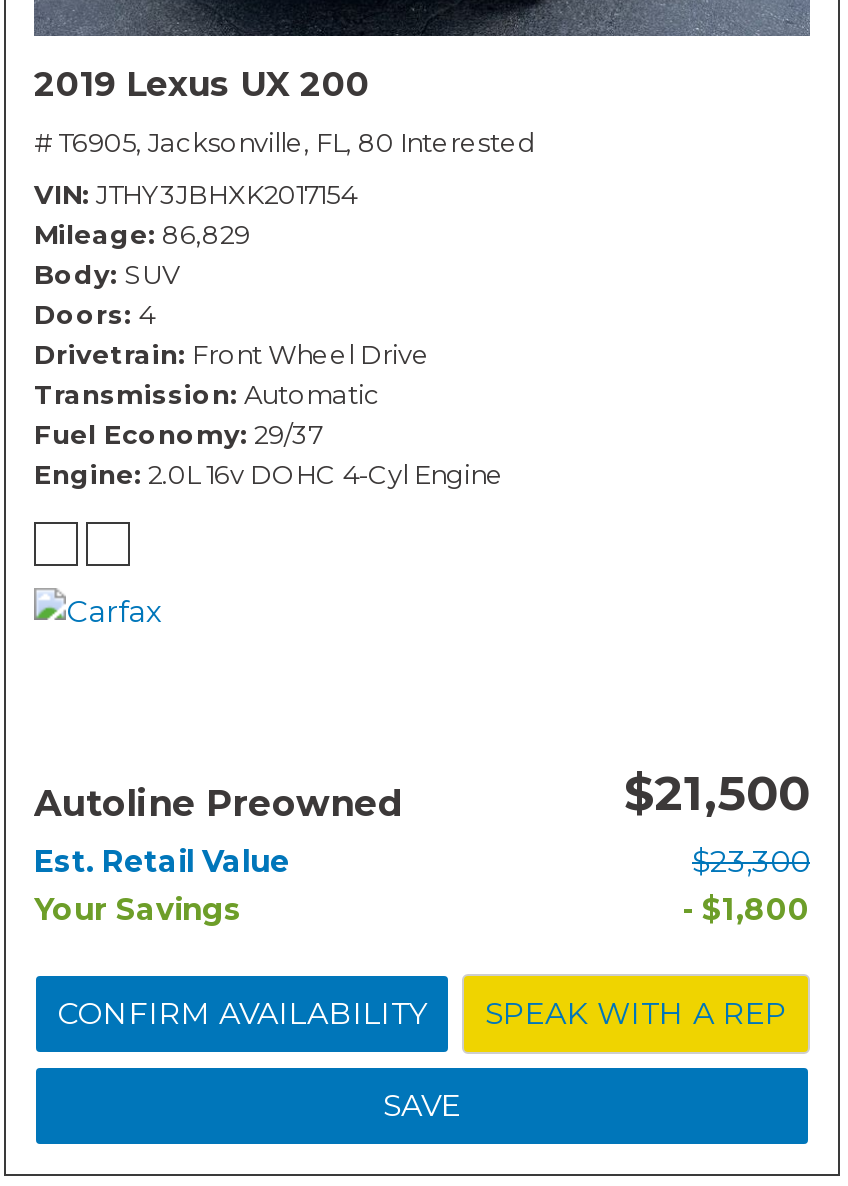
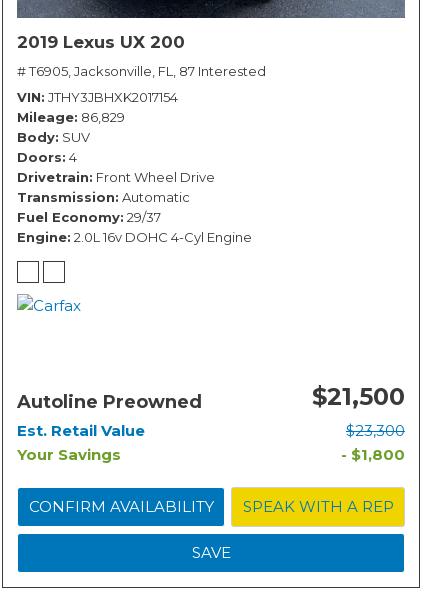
- # T6905, Jacksonville, FL, 80 Interested
+ # T6905, Jacksonville, FL, 87 Interested
